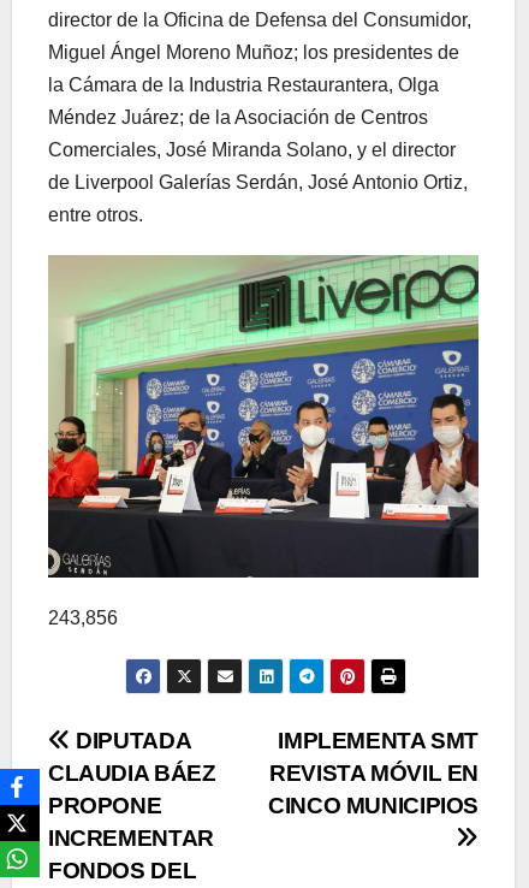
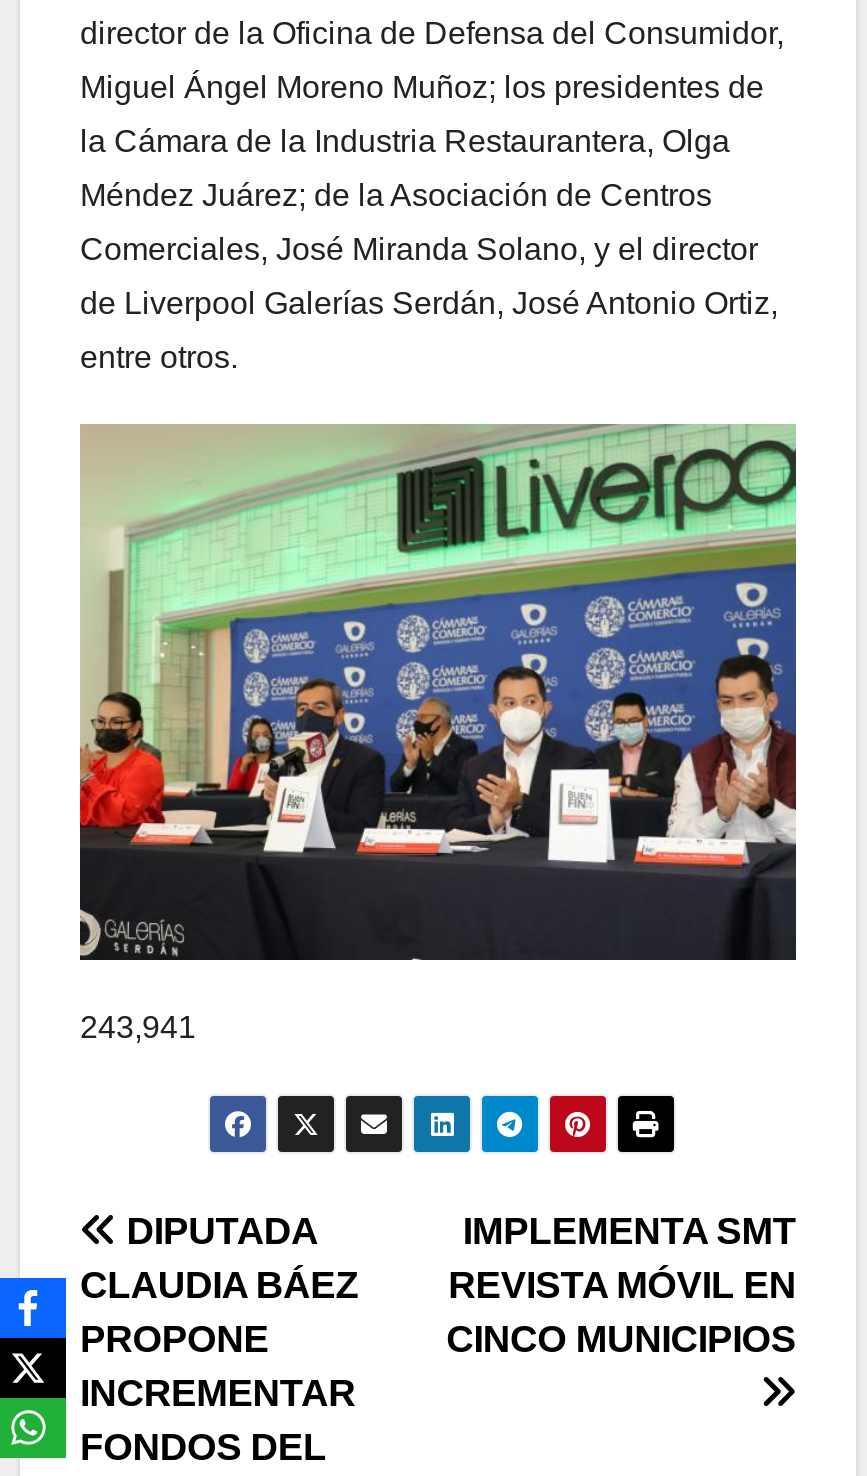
- 243,856
+ 243,941
